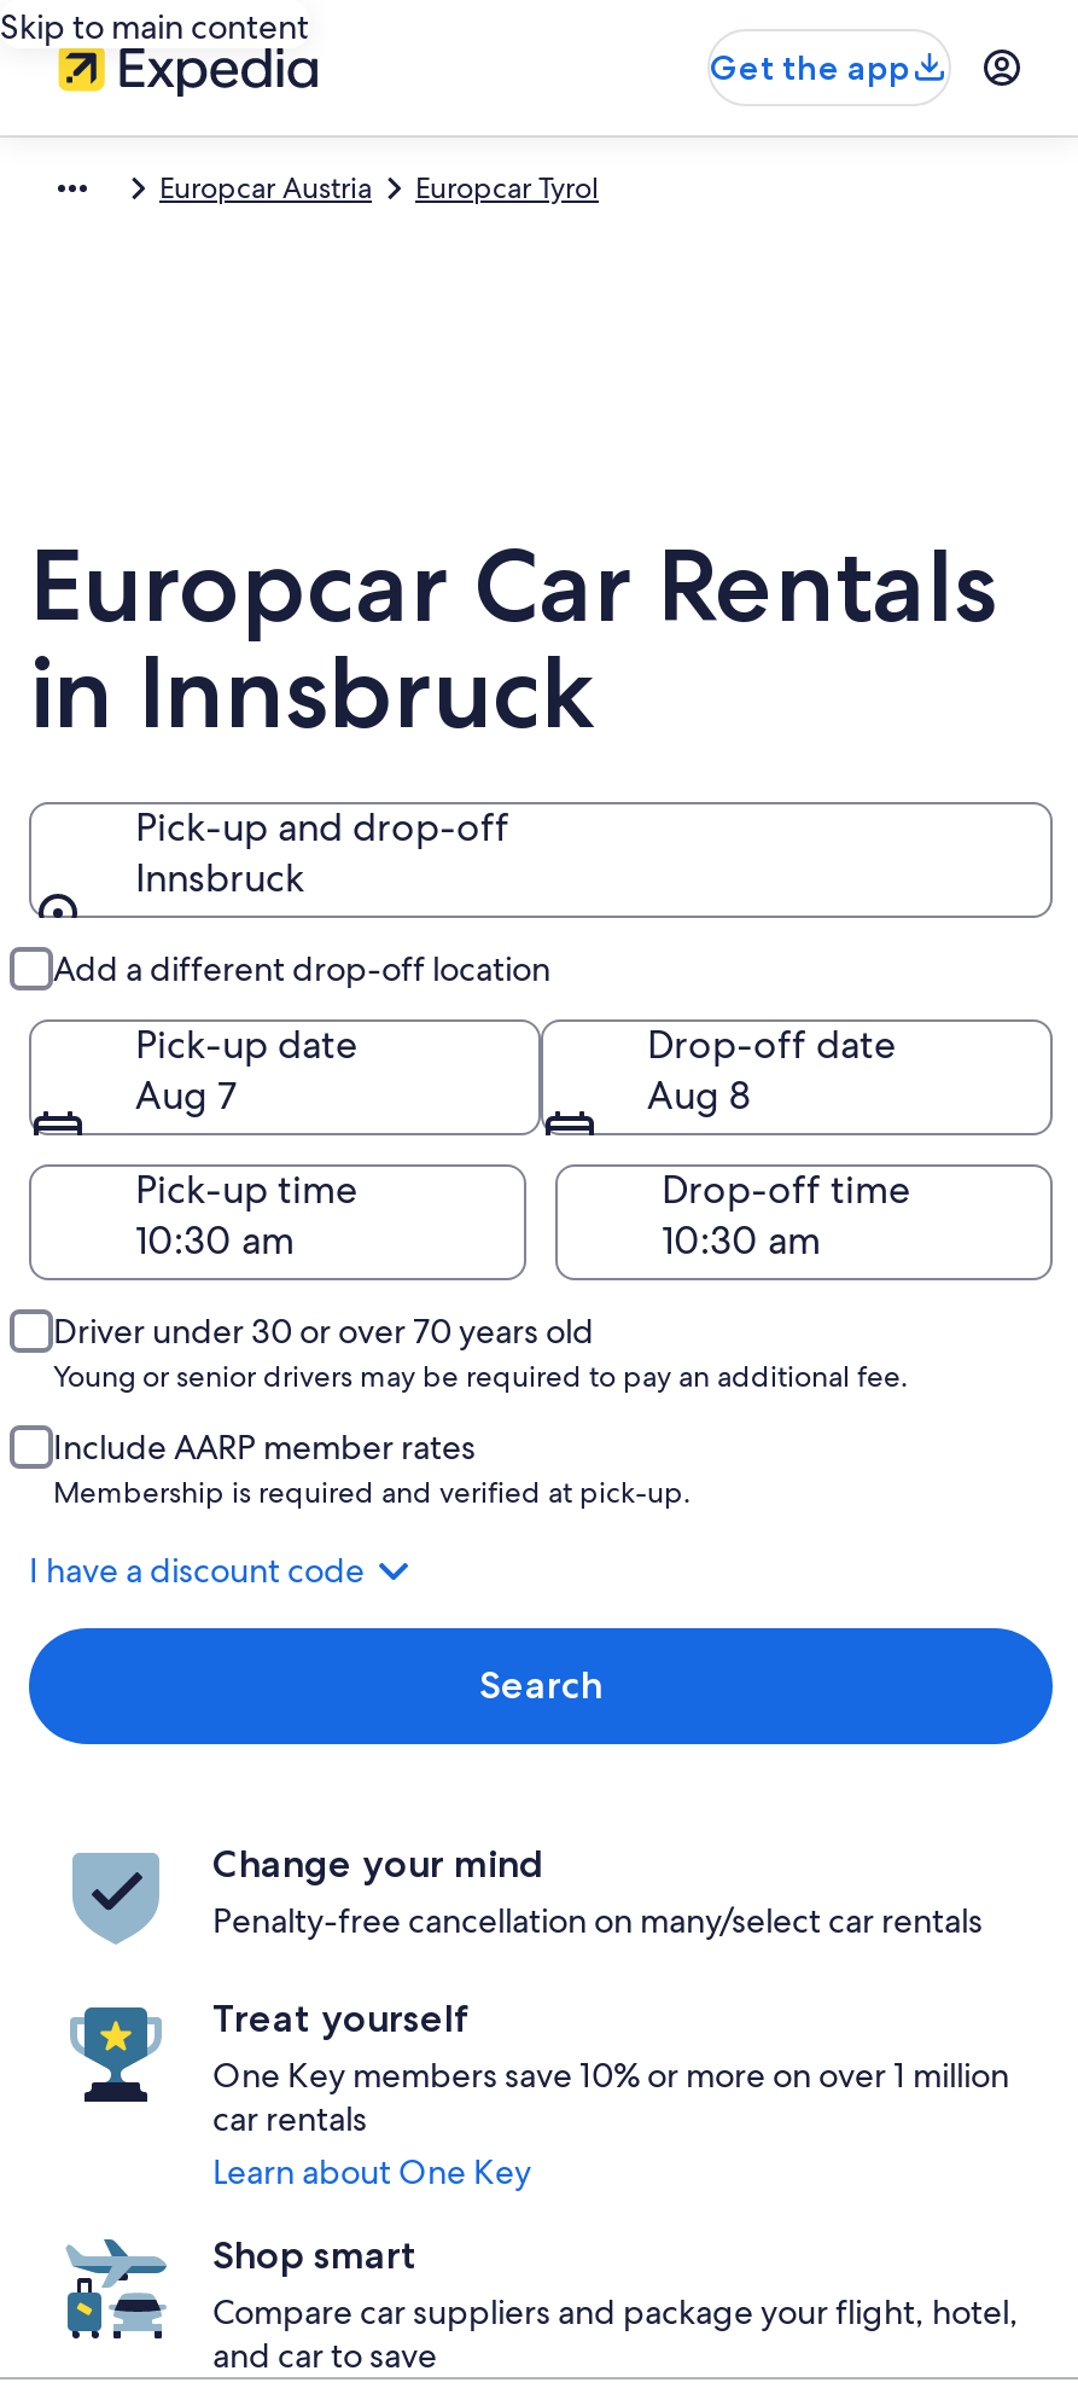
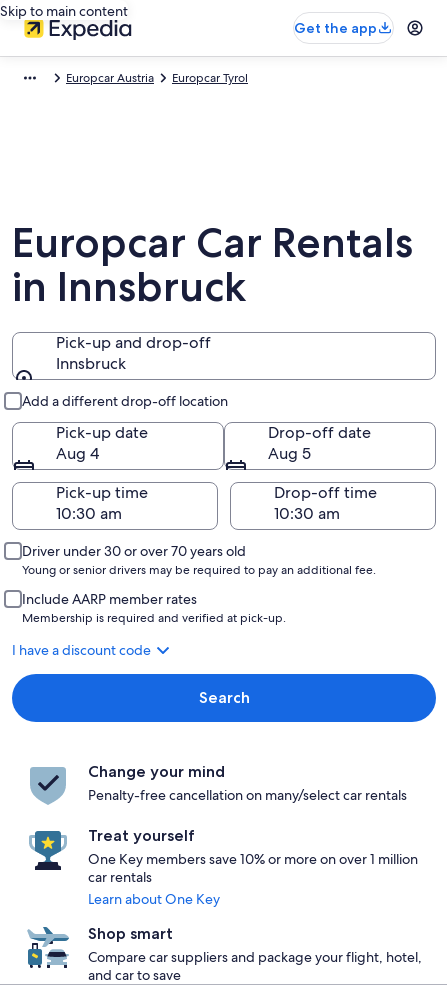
- Aug 7
+ Aug 4

- Aug 8
+ Aug 5
